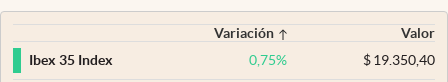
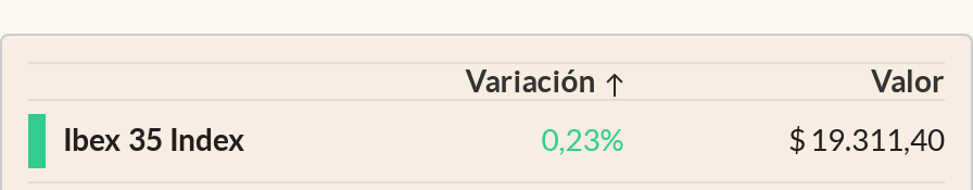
- 0,75%
+ 0,23%

- $ 19.350,40
+ $ 19.311,40
